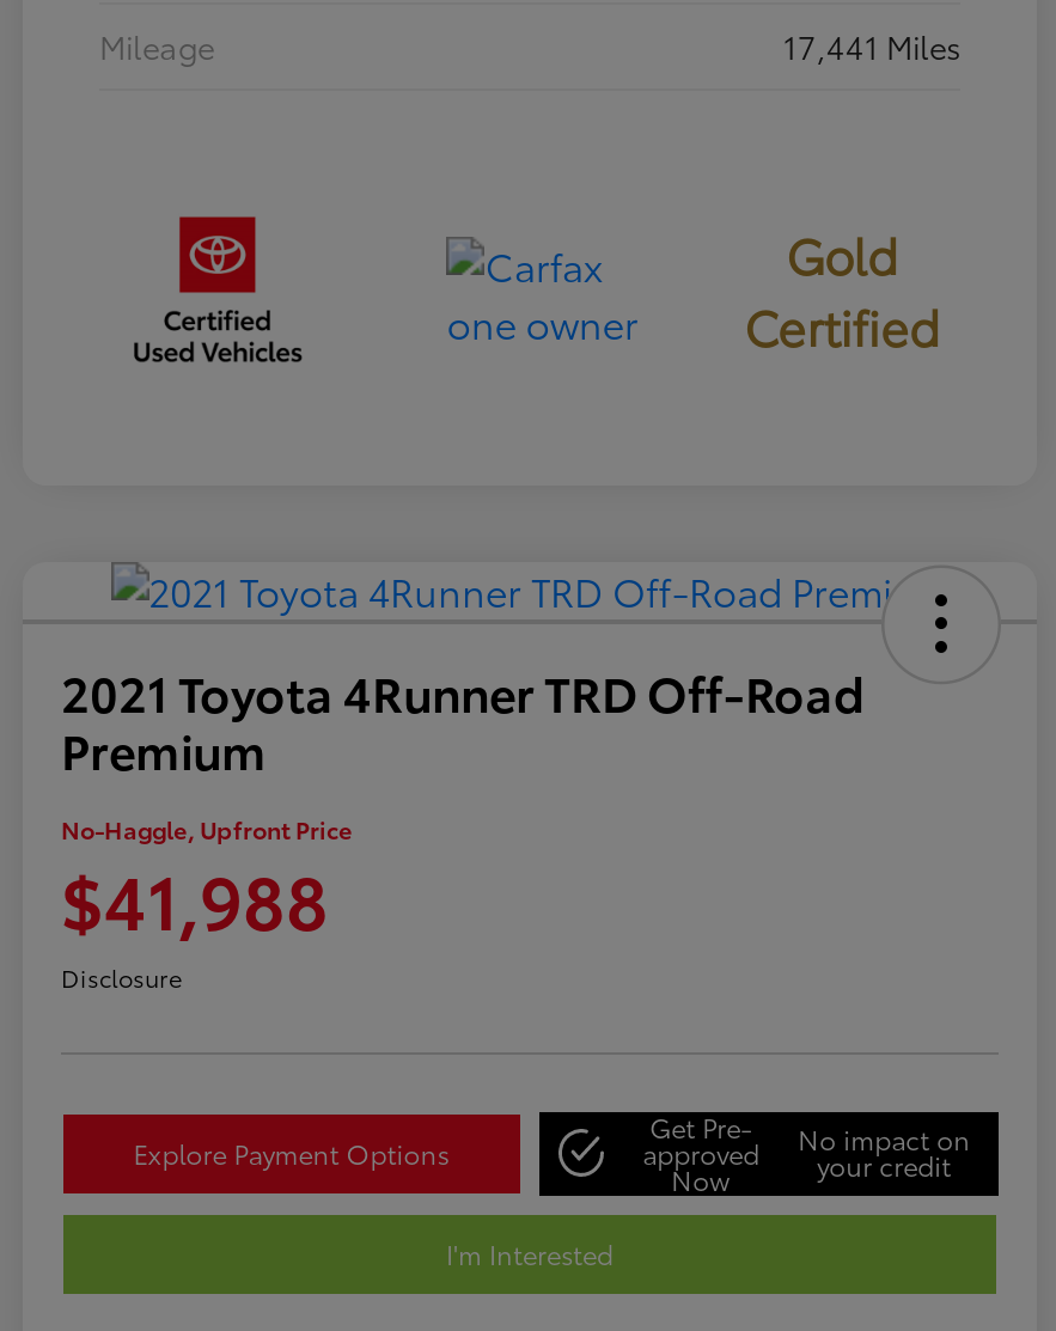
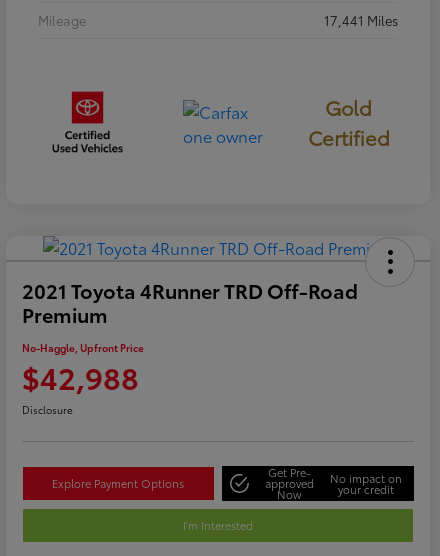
- $41,988
+ $42,988
